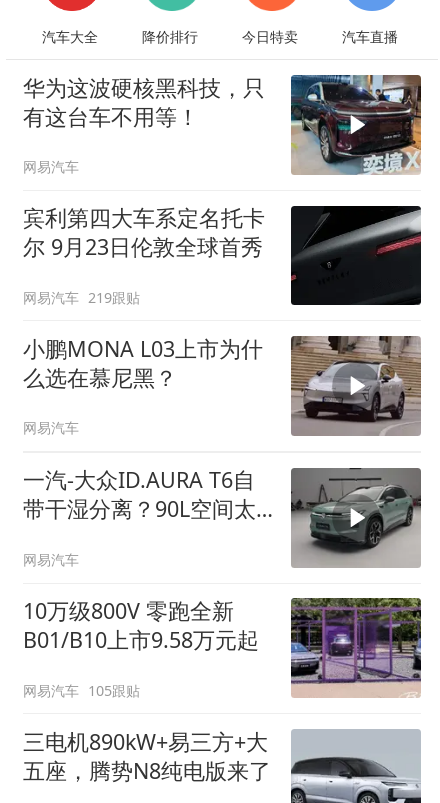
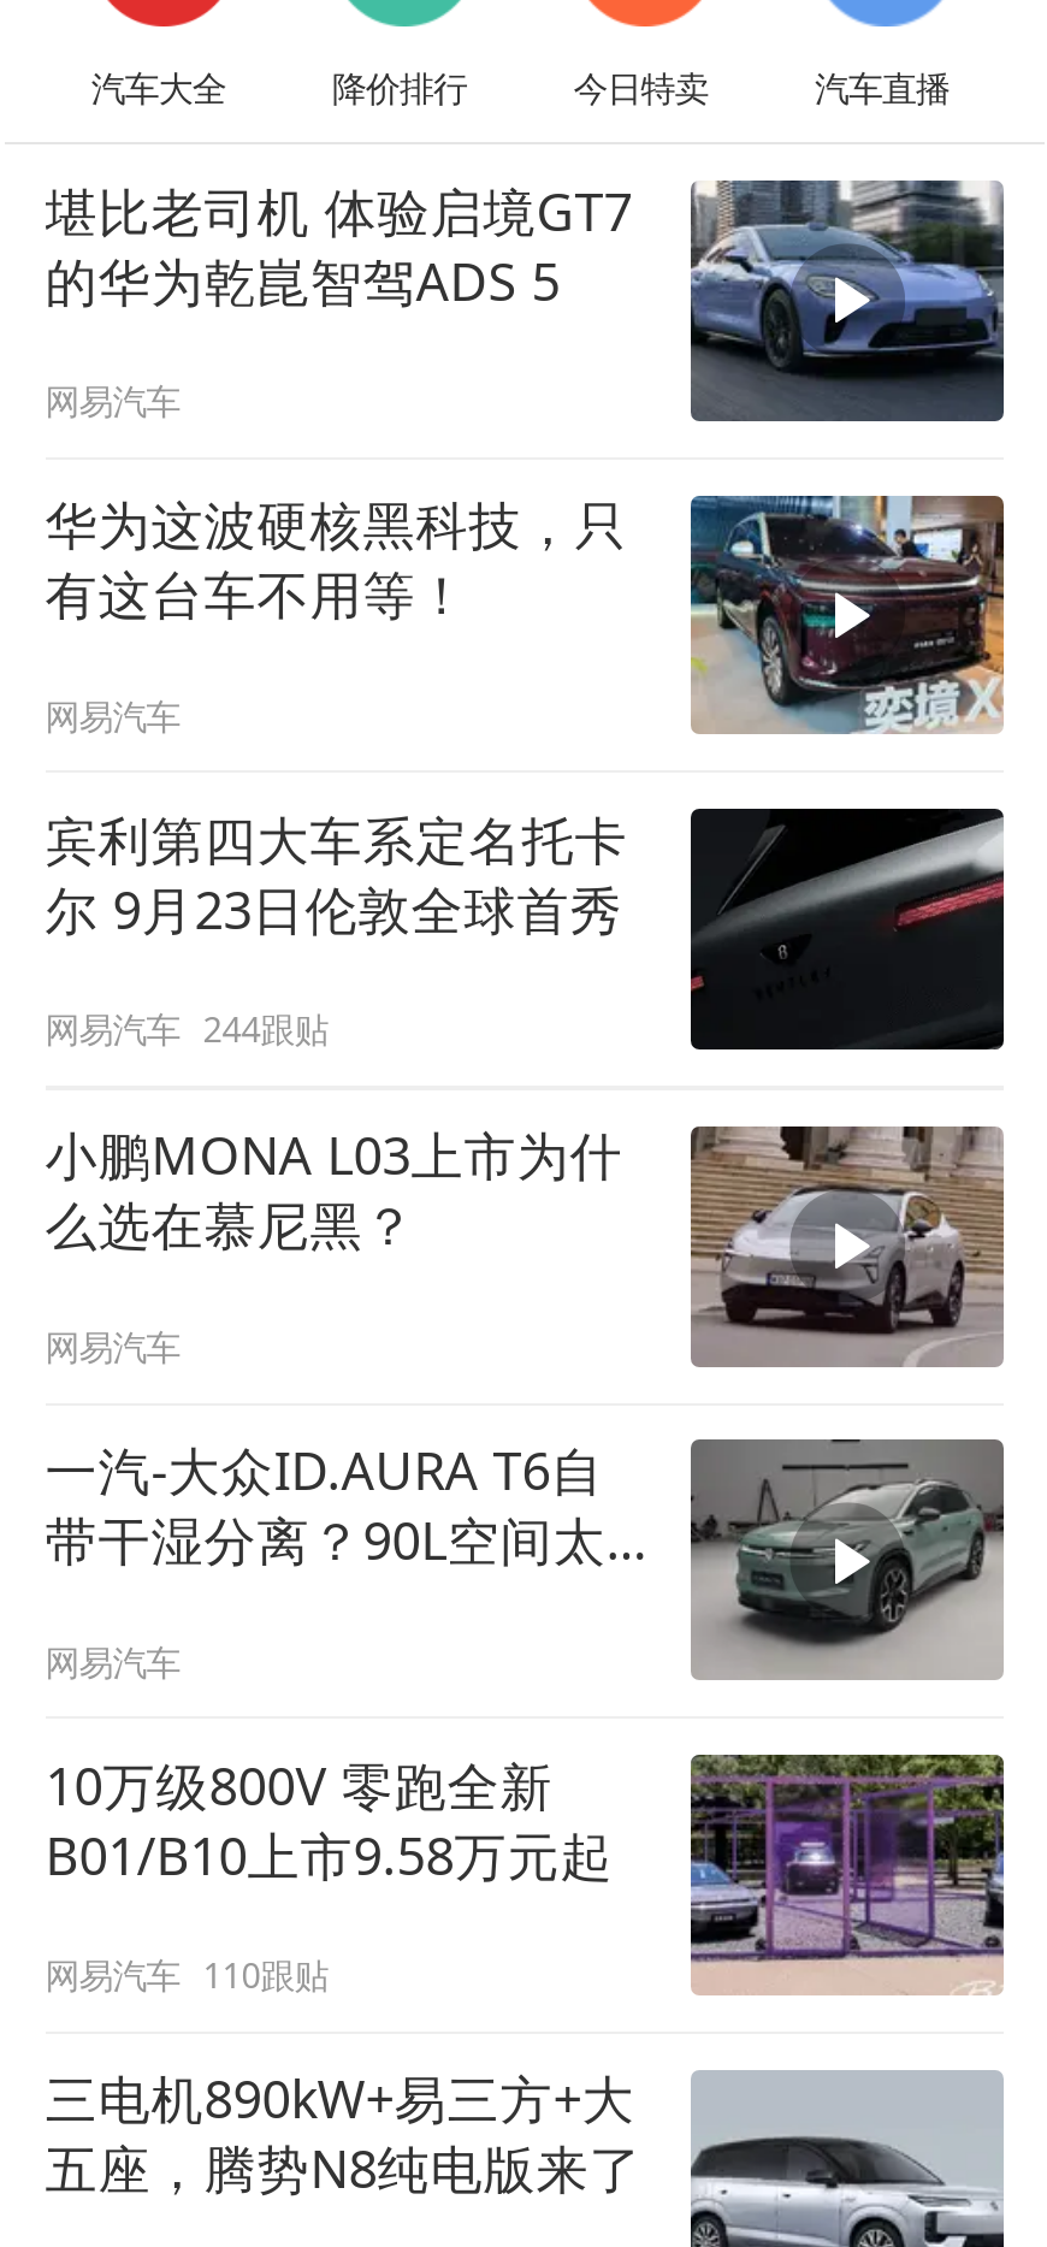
+ [image]
+ 堪比老司机 体验启境GT7
+ 的华为乾崑智驾ADS 5
+ 网易汽车

- 网易汽车 219跟贴
+ 网易汽车 244跟贴

- 网易汽车 105跟贴
+ 网易汽车 110跟贴
